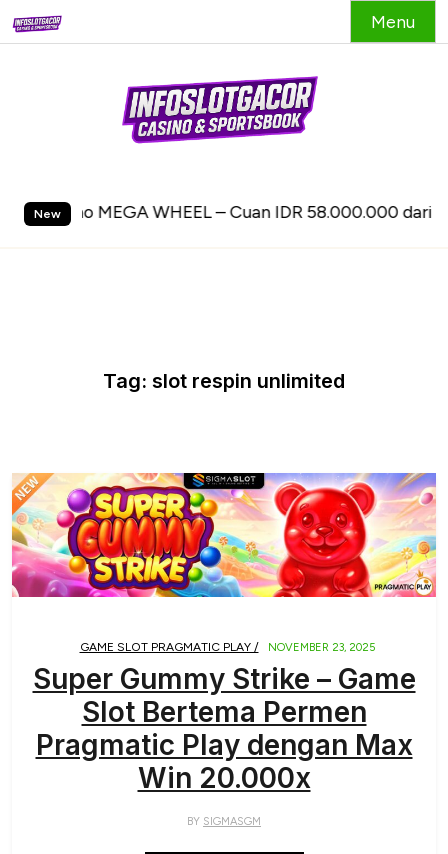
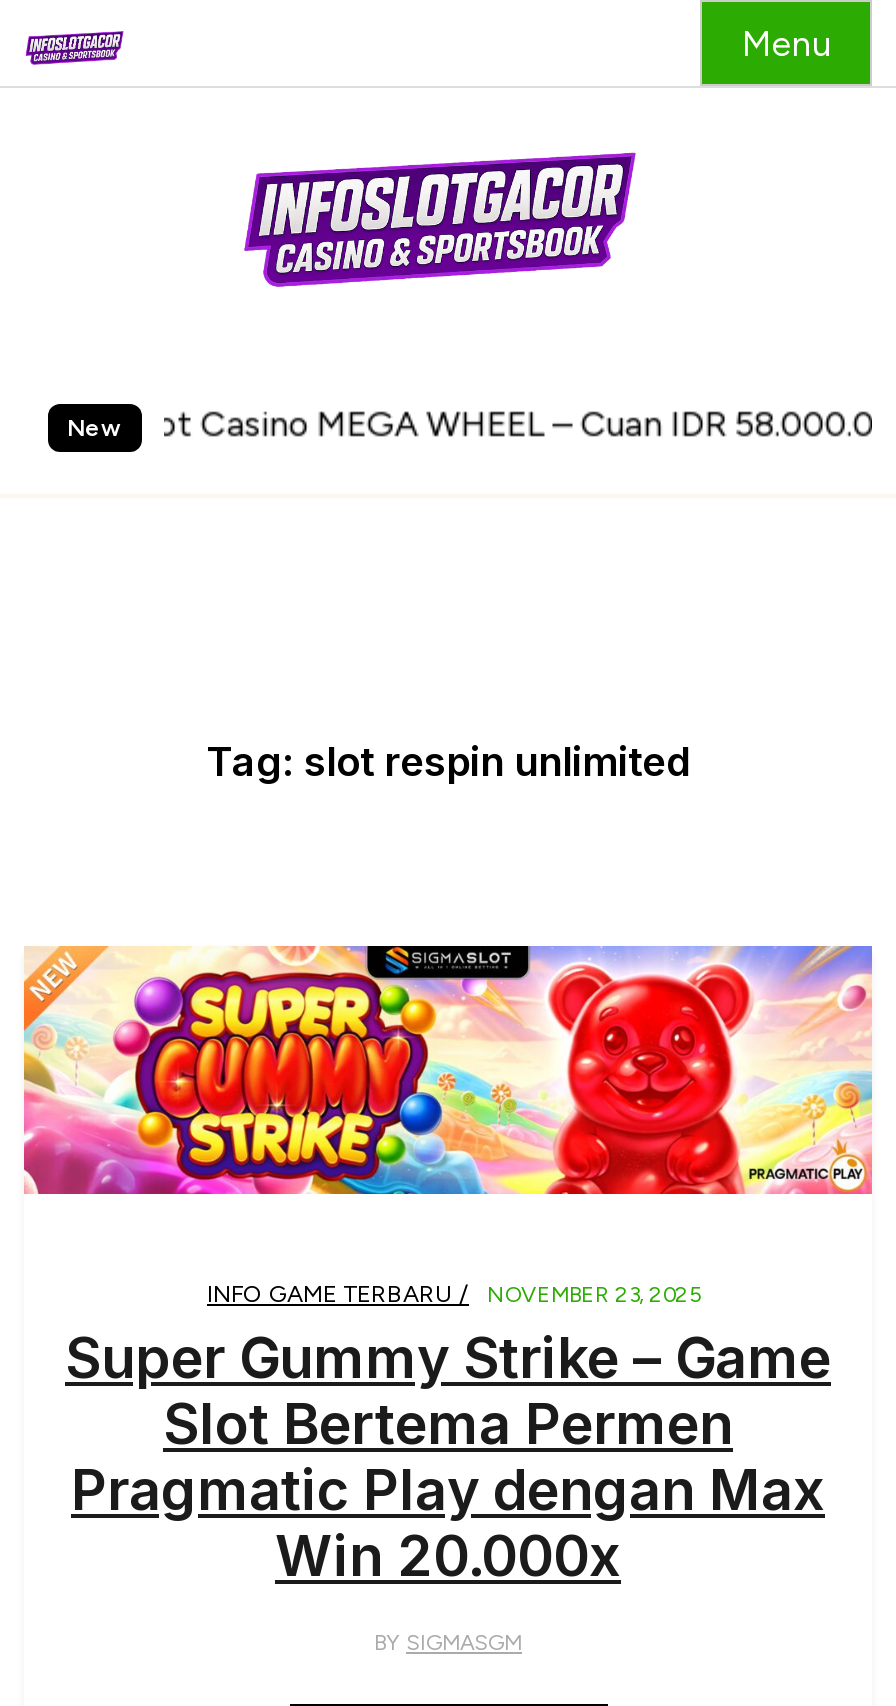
- GAME SLOT PRAGMATIC PLAY / NOVEMBER 23, 2025
+ INFO GAME TERBARU / NOVEMBER 23, 2025
